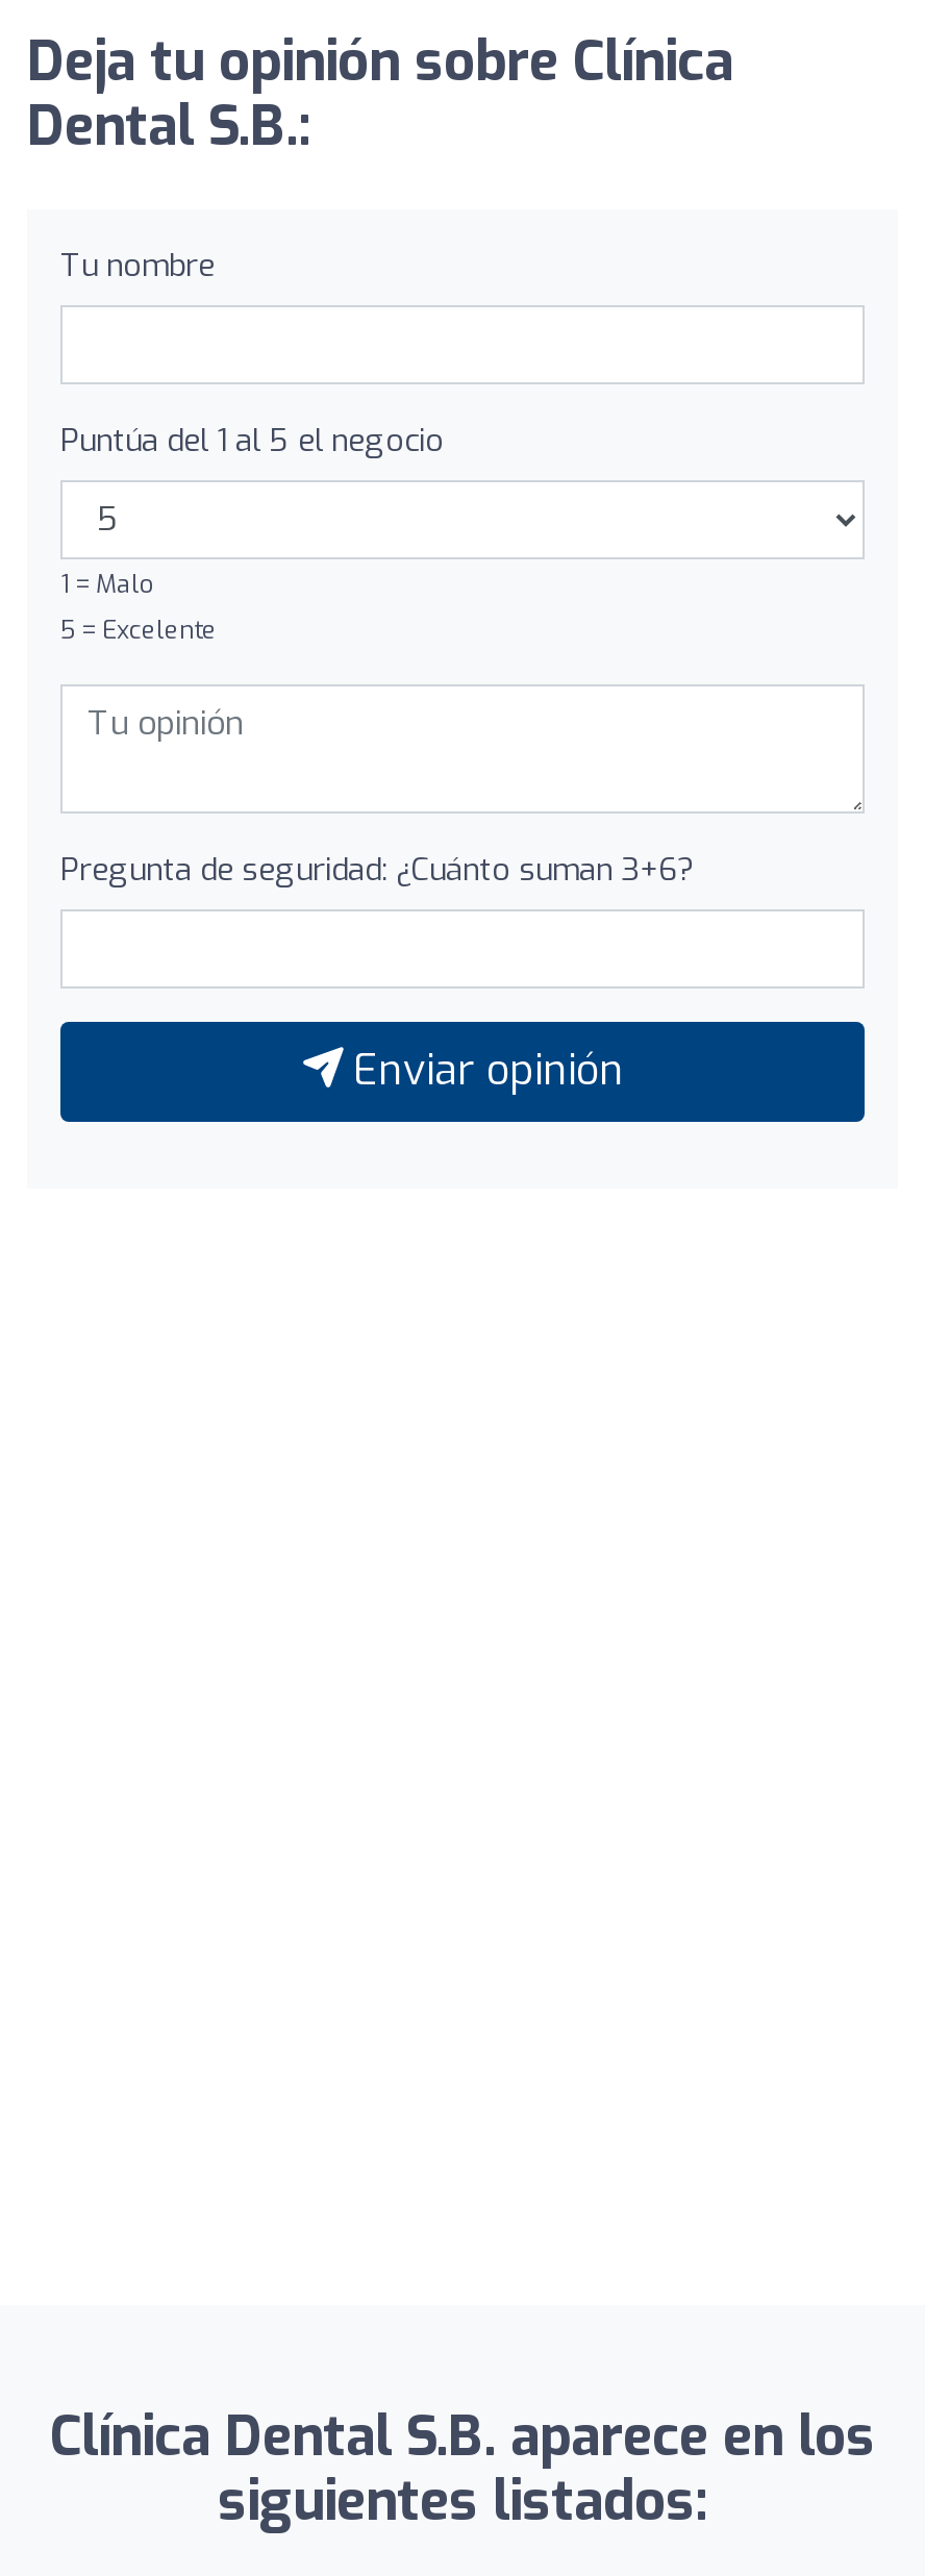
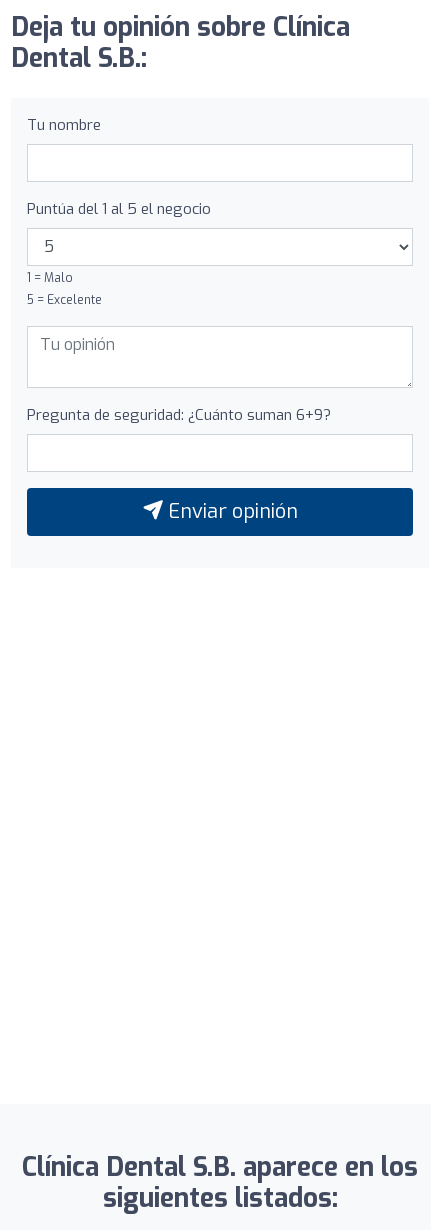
- Pregunta de seguridad: ¿Cuánto suman 3+6?
+ Pregunta de seguridad: ¿Cuánto suman 6+9?
